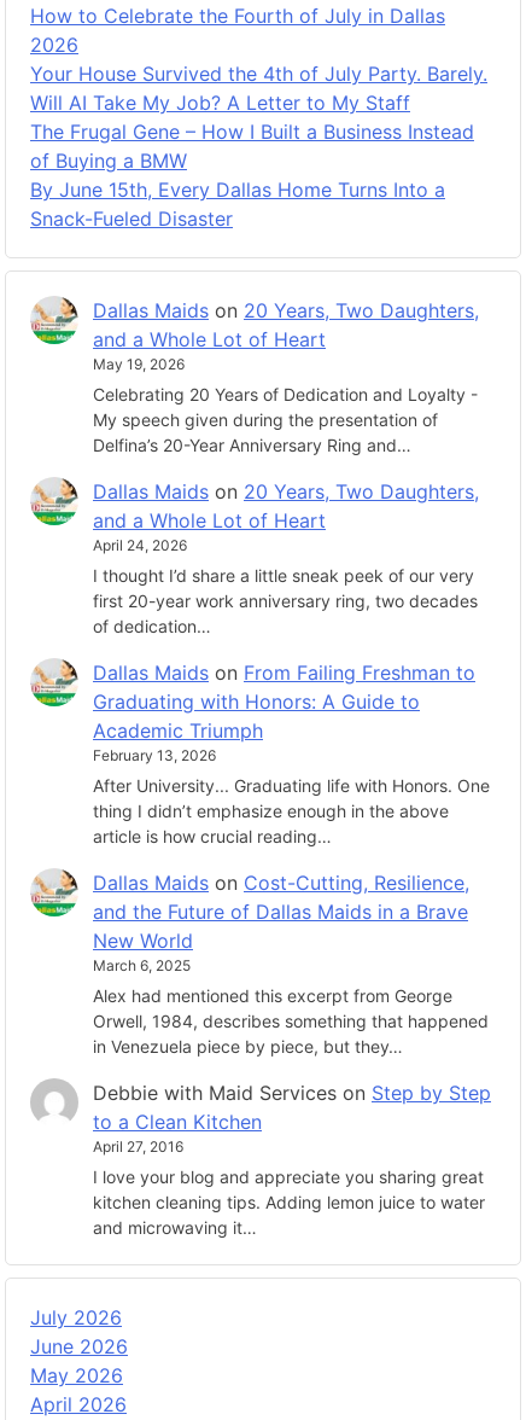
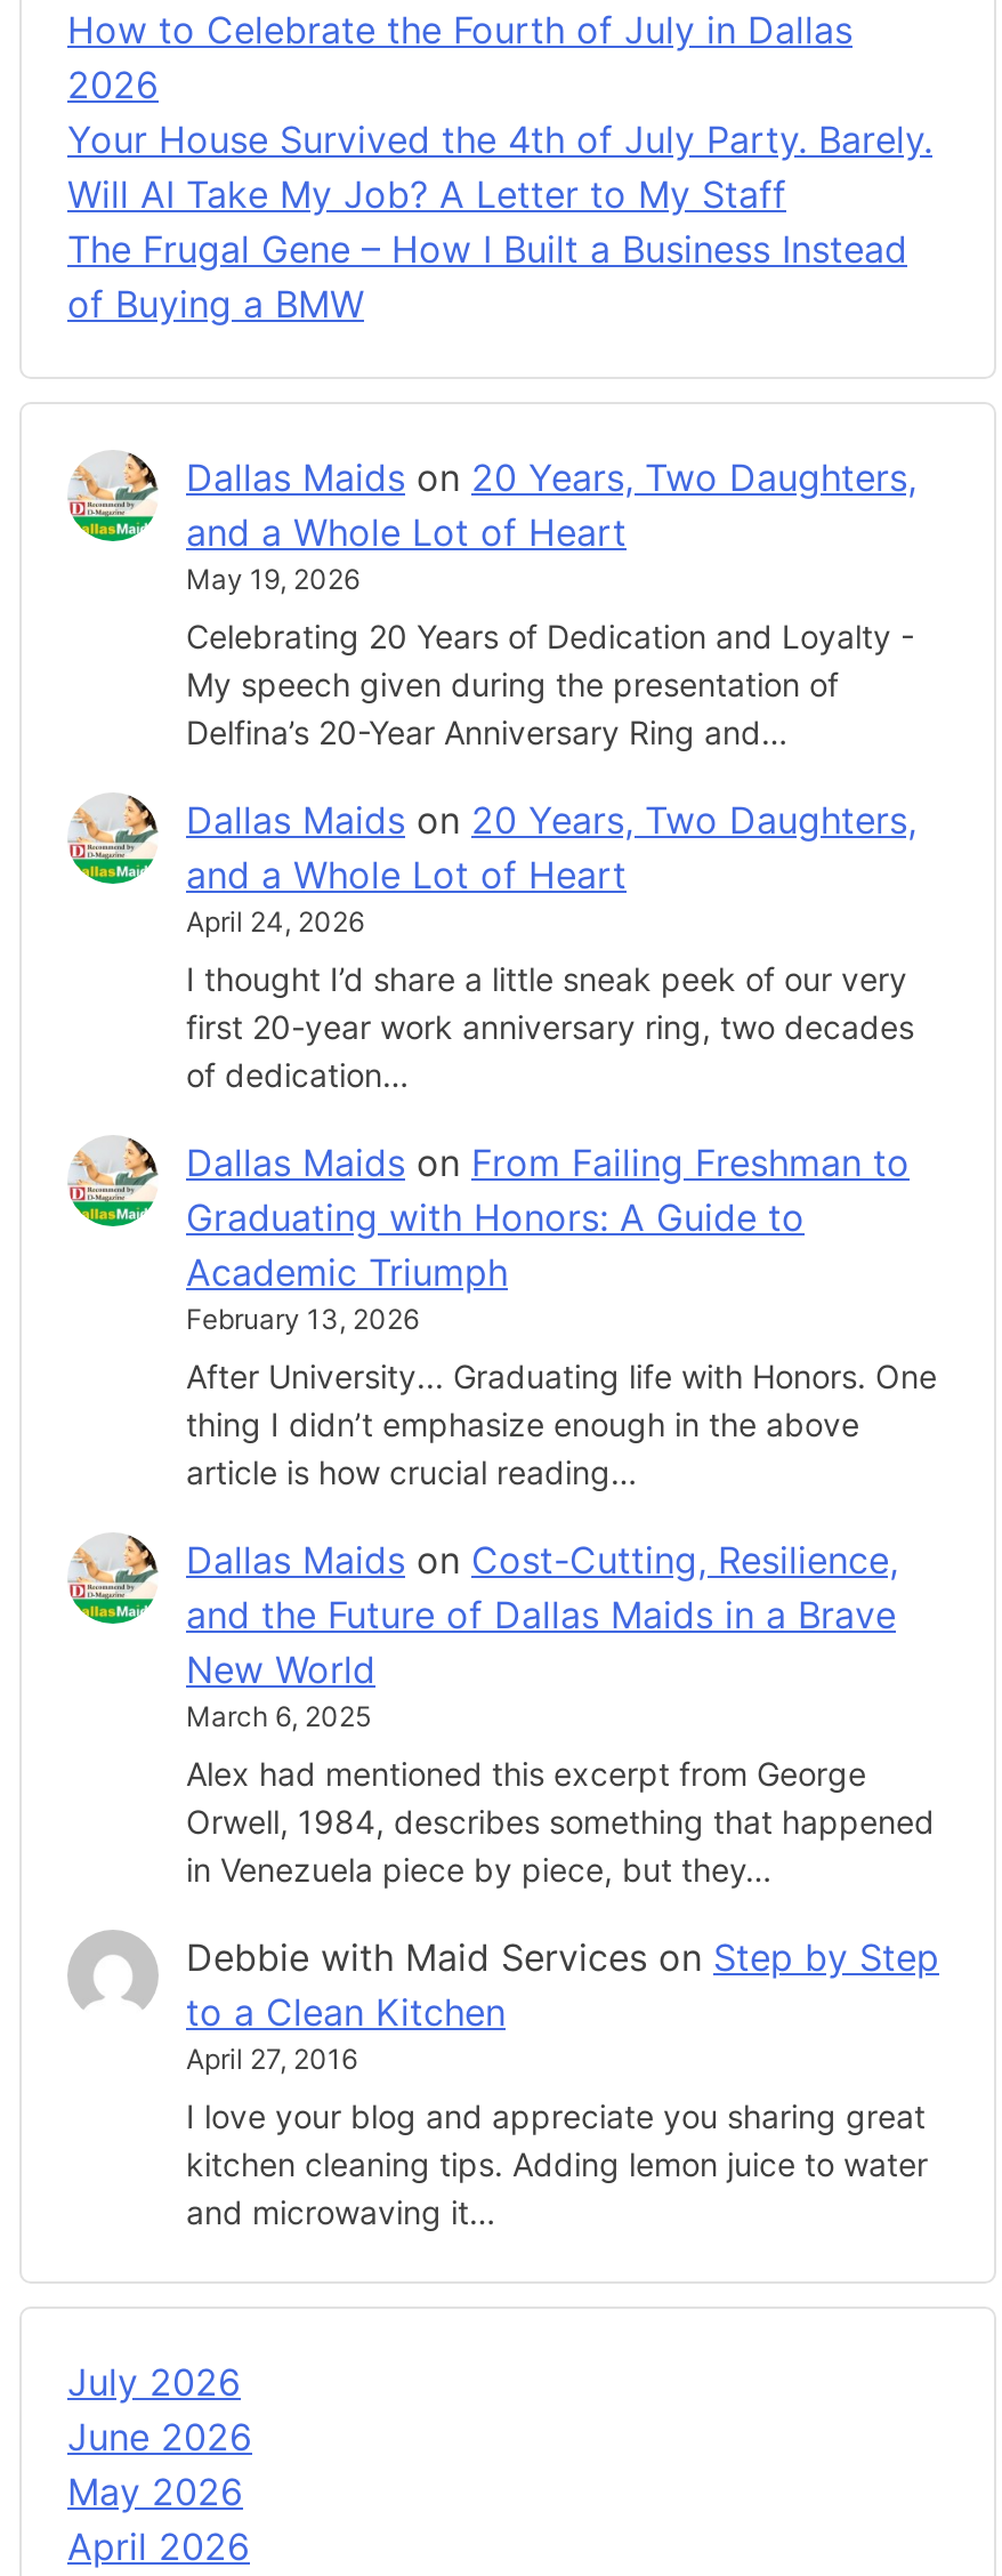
- By June 15th, Every Dallas Home Turns Into a
- Snack-Fueled Disaster
